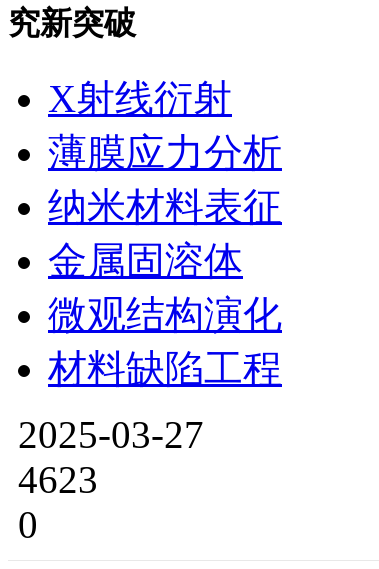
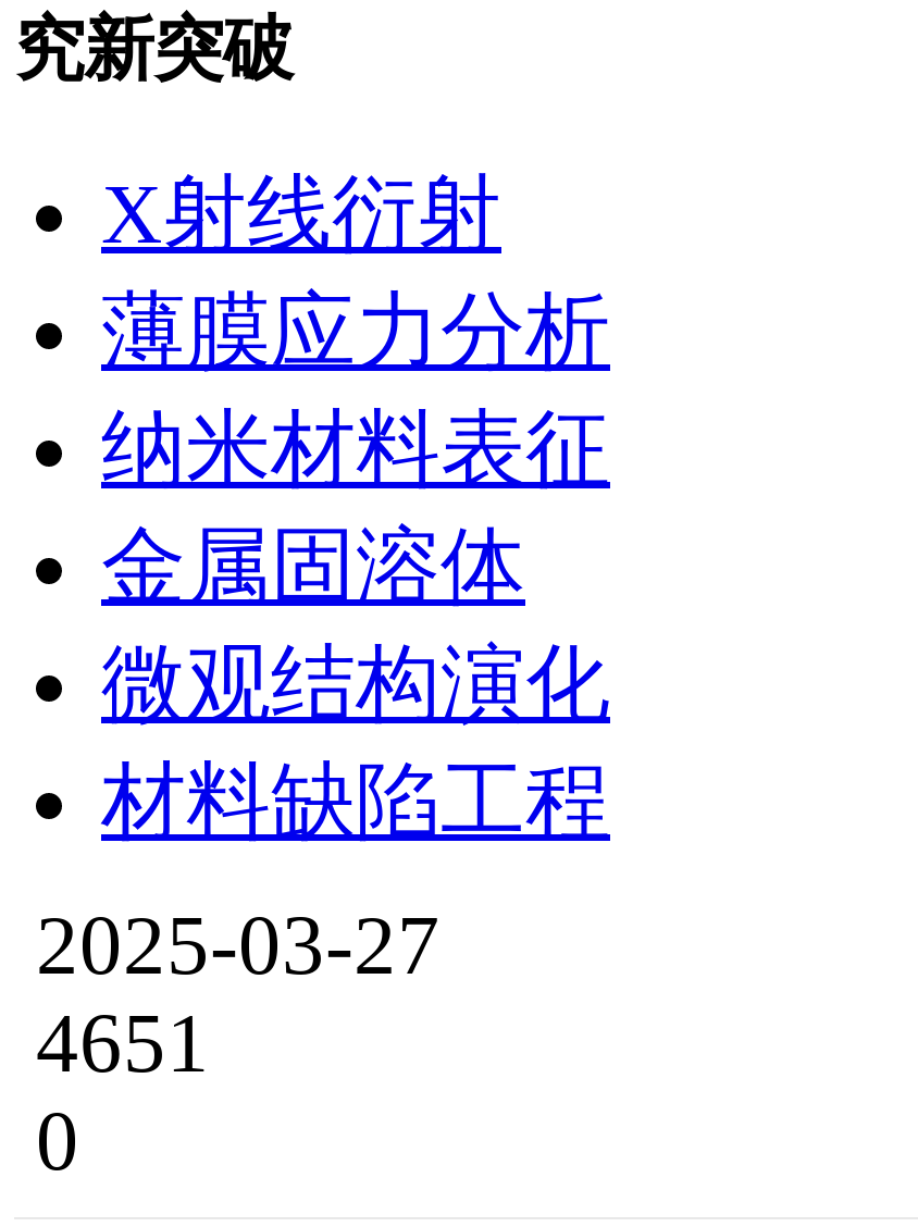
- 4623
+ 4651
